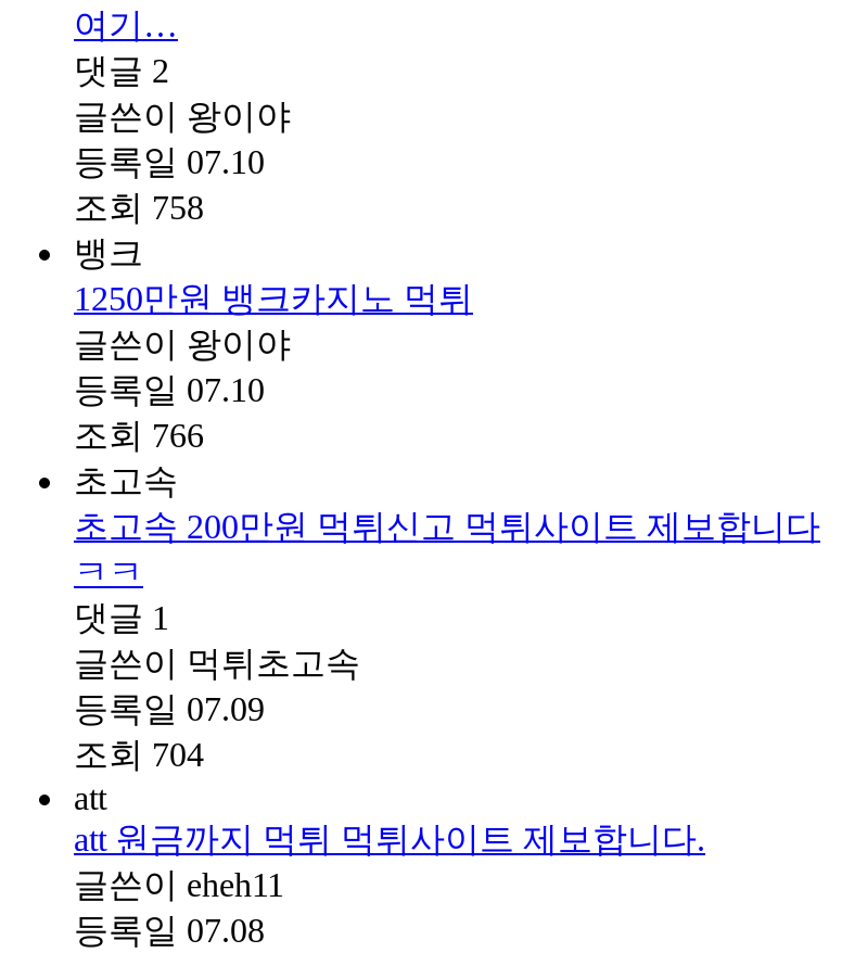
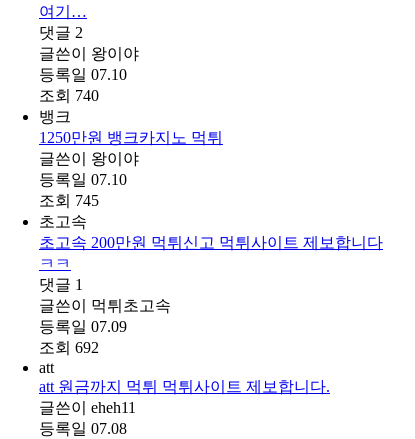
- 조회 758
+ 조회 740

- 조회 766
+ 조회 745

- 조회 704
+ 조회 692
